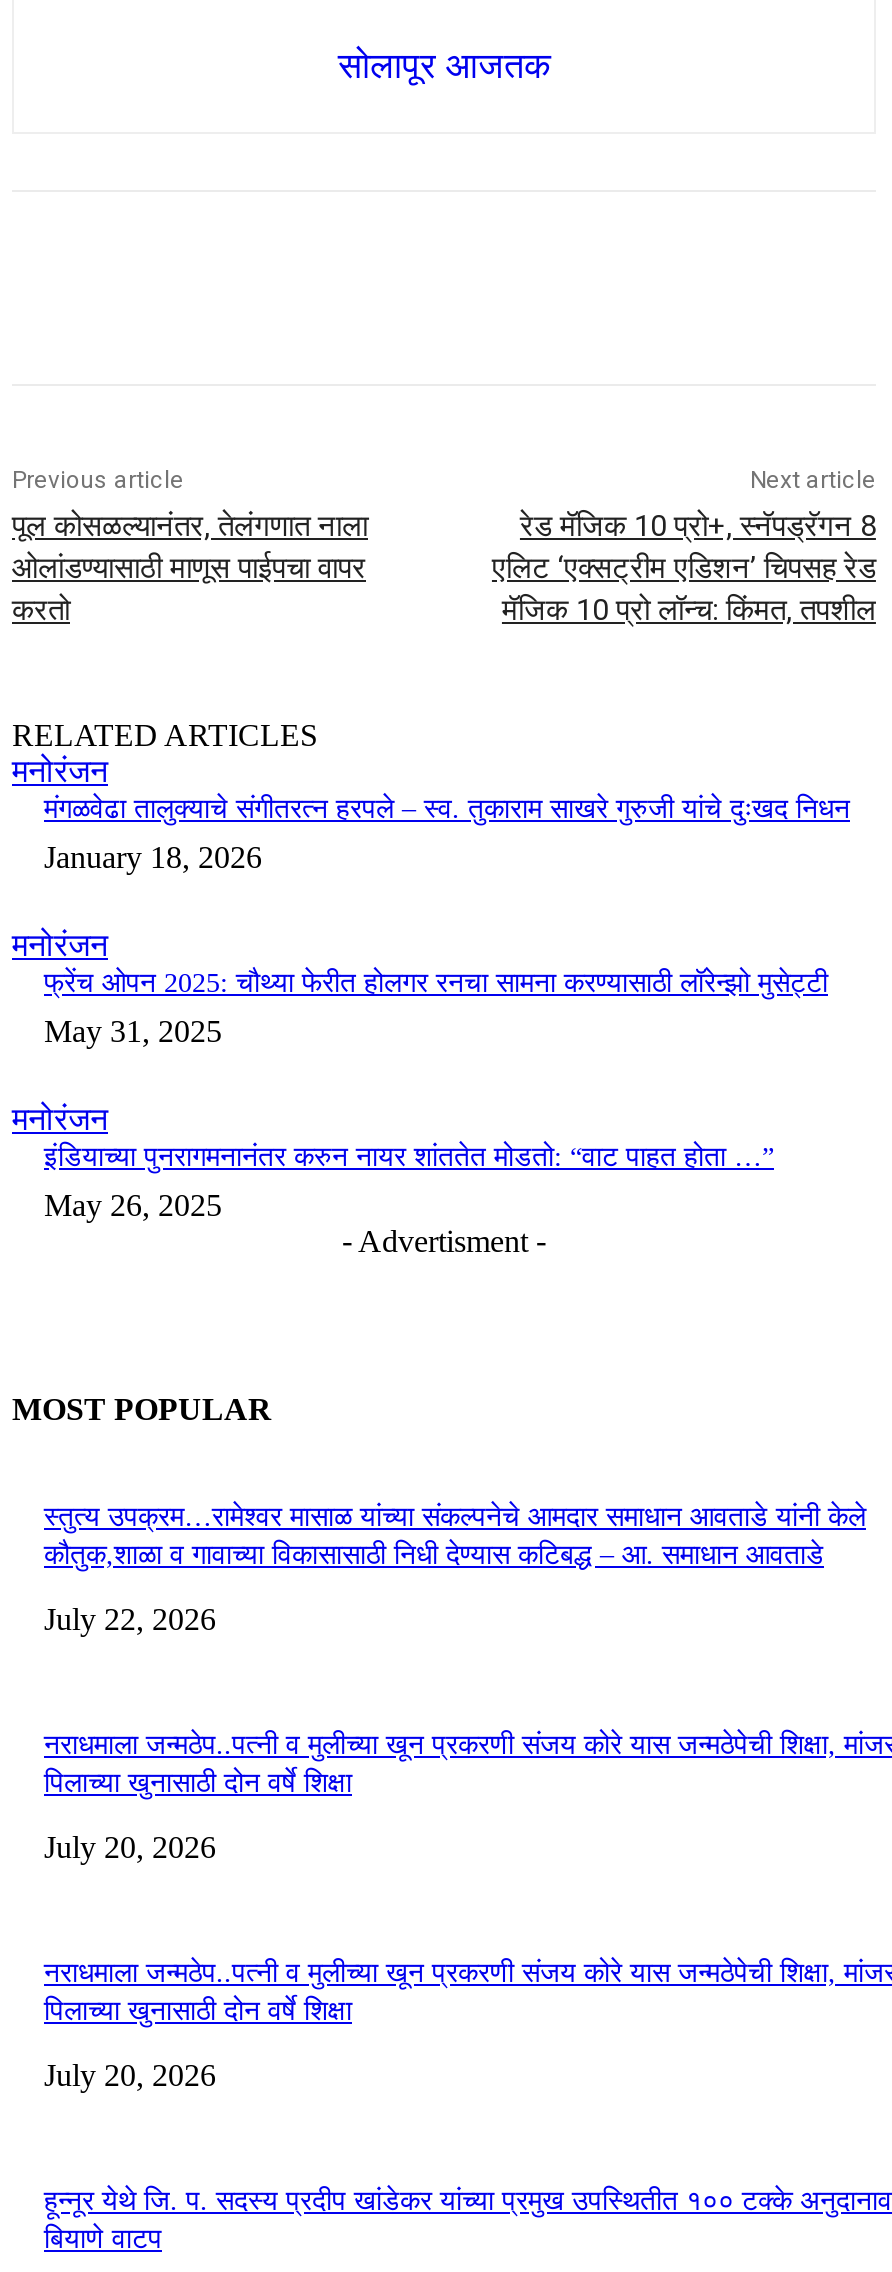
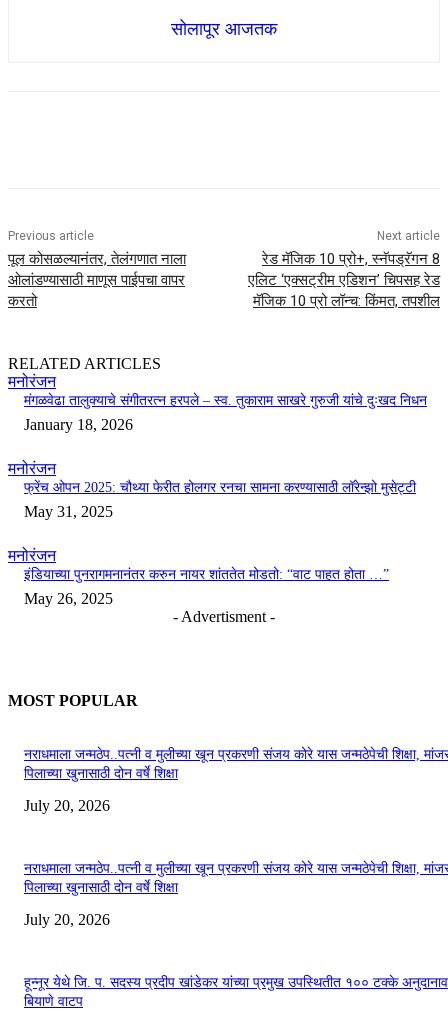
- स्तुत्य उपक्रम…रामेश्वर मासाळ यांच्या संकल्पनेचे आमदार समाधान आवताडे यांनी केले
- कौतुक,शाळा व गावाच्या विकासासाठी निधी देण्यास कटिबद्ध – आ. समाधान आवताडे
- July 22, 2026
